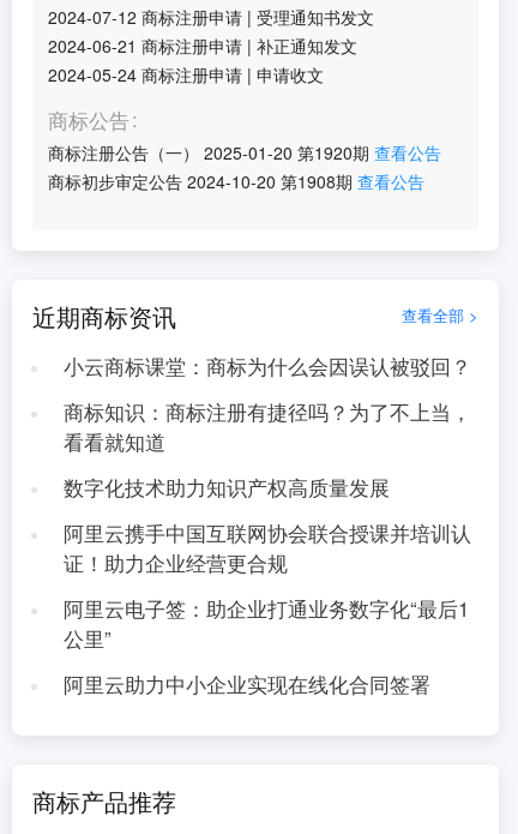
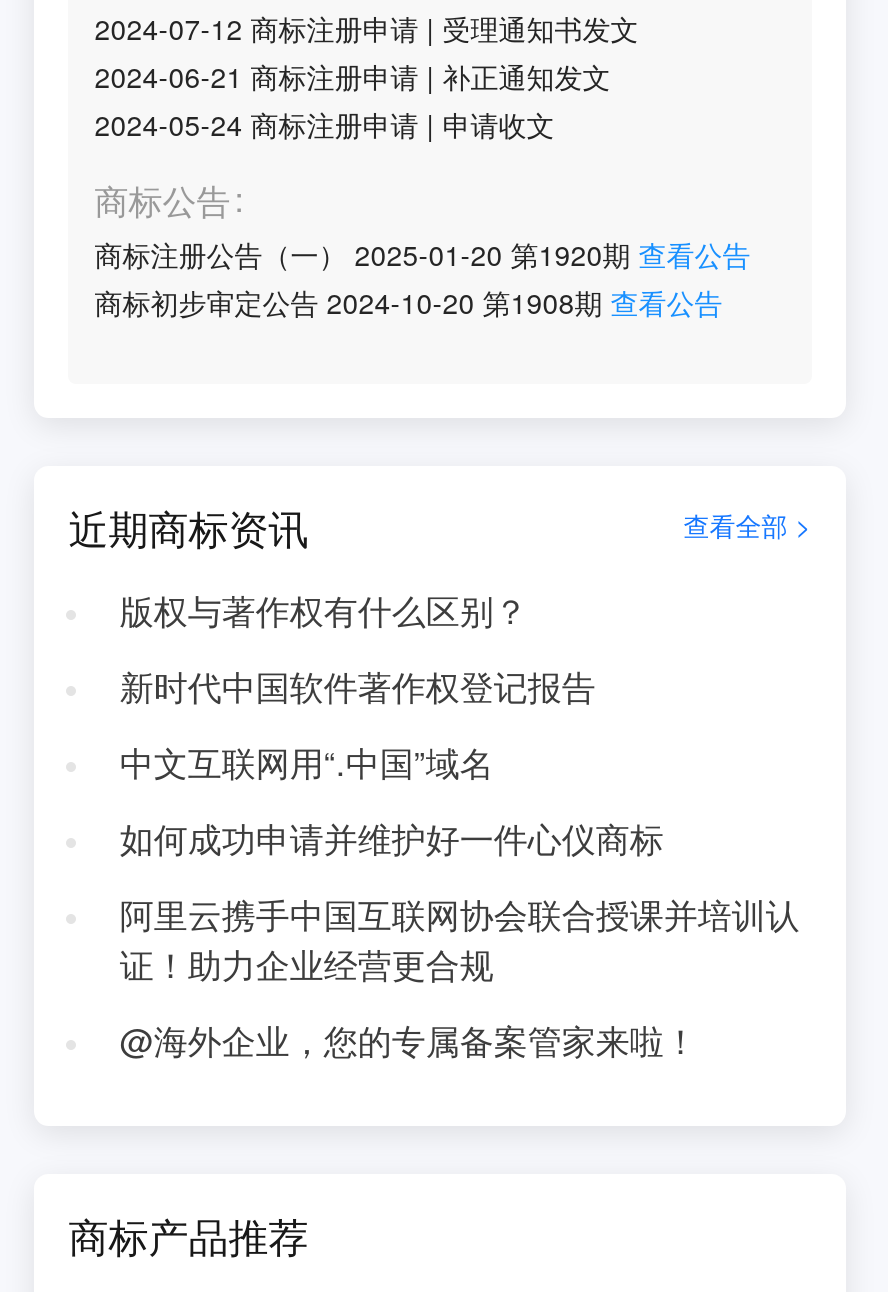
- 小云商标课堂：商标为什么会因误认被驳回？
- 商标知识：商标注册有捷径吗？为了不上当，
- 看看就知道
- 数字化技术助力知识产权高质量发展
+ 版权与著作权有什么区别？
+ 新时代中国软件著作权登记报告
+ 中文互联网用“.中国”域名
+ 如何成功申请并维护好一件心仪商标

- 阿里云电子签：助企业打通业务数字化“最后1
- 公里”
- 阿里云助力中小企业实现在线化合同签署
+ @海外企业，您的专属备案管家来啦！
